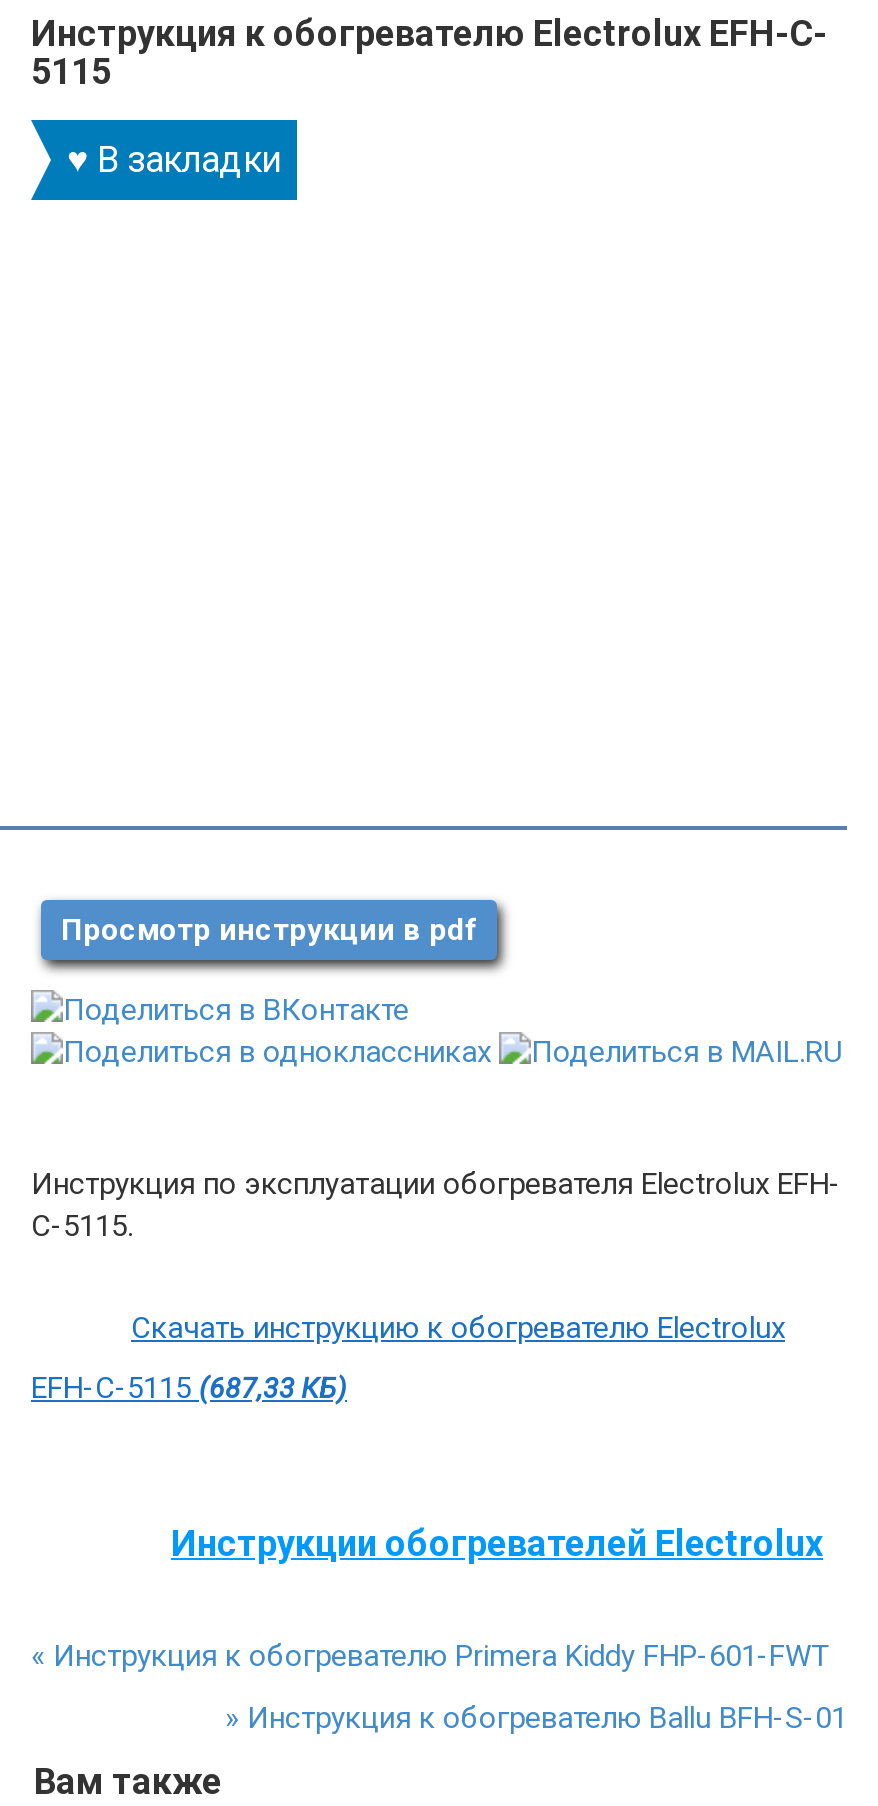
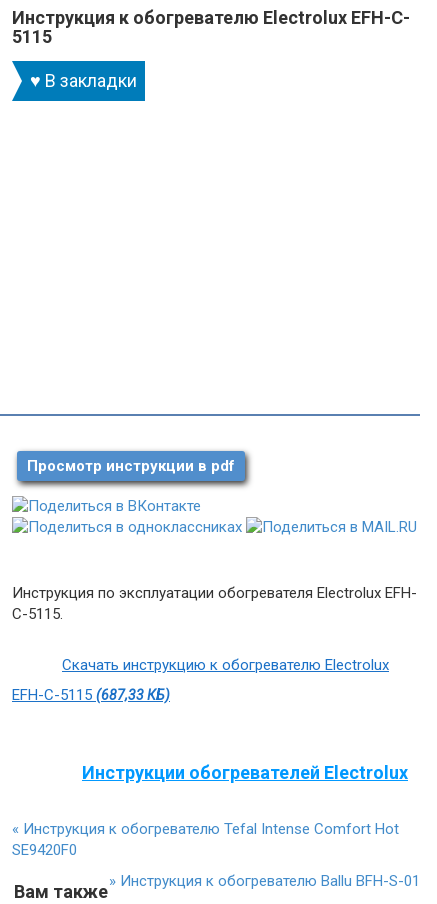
- «Инструкция к обогревателю Primera Kiddy FHP-601-FWT
+ «Инструкция к обогревателю Tefal Intense Comfort Hot
+ SE9420F0

moved down: » Инструкция к обогревателю Ballu BFH-S-01
